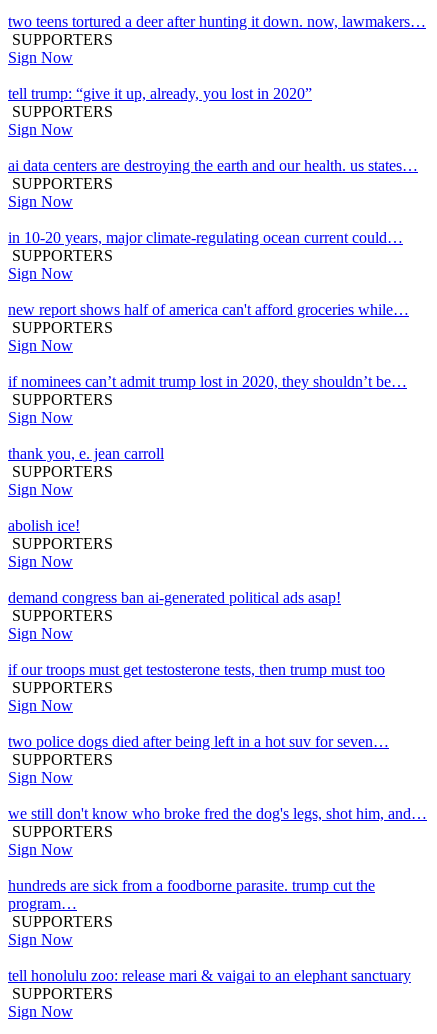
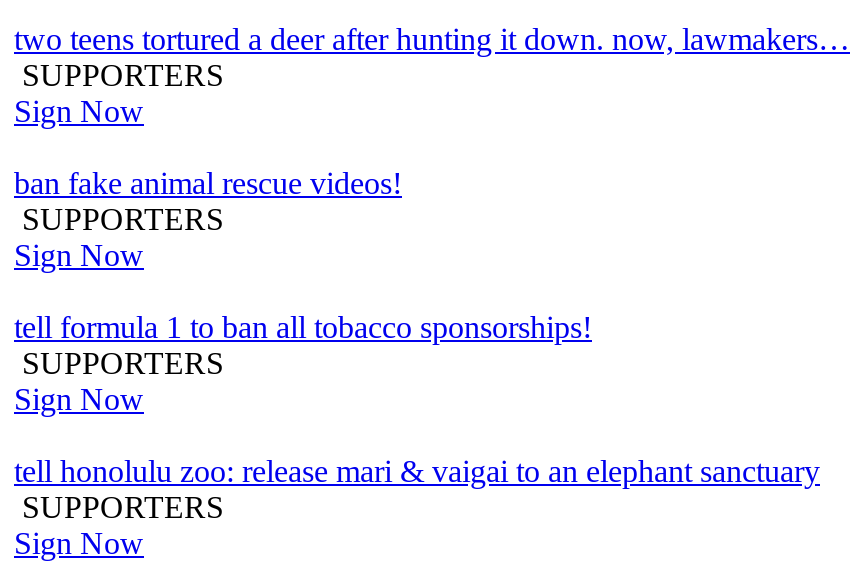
- tell trump: “give it up, already, you lost in 2020”
+ ban fake animal rescue videos!

- ai data centers are destroying the earth and our health. us states…
- SUPPORTERS
- Sign Now
- in 10-20 years, major climate-regulating ocean current could…
- SUPPORTERS
- Sign Now
- new report shows half of america can't afford groceries while…
- SUPPORTERS
- Sign Now
- if nominees can’t admit trump lost in 2020, they shouldn’t be…
- SUPPORTERS
- Sign Now
- thank you, e. jean carroll
- SUPPORTERS
- Sign Now
- abolish ice!
- SUPPORTERS
- Sign Now
- demand congress ban ai-generated political ads asap!
- SUPPORTERS
- Sign Now
- if our troops must get testosterone tests, then trump must too
- SUPPORTERS
- Sign Now
- two police dogs died after being left in a hot suv for seven…
- SUPPORTERS
- Sign Now
- we still don't know who broke fred the dog's legs, shot him, and…
- SUPPORTERS
- Sign Now
- hundreds are sick from a foodborne parasite. trump cut the
- program…
+ tell formula 1 to ban all tobacco sponsorships!
